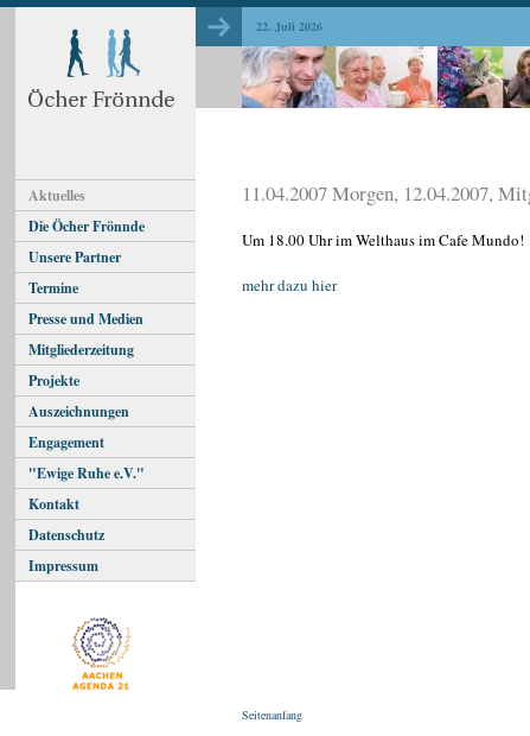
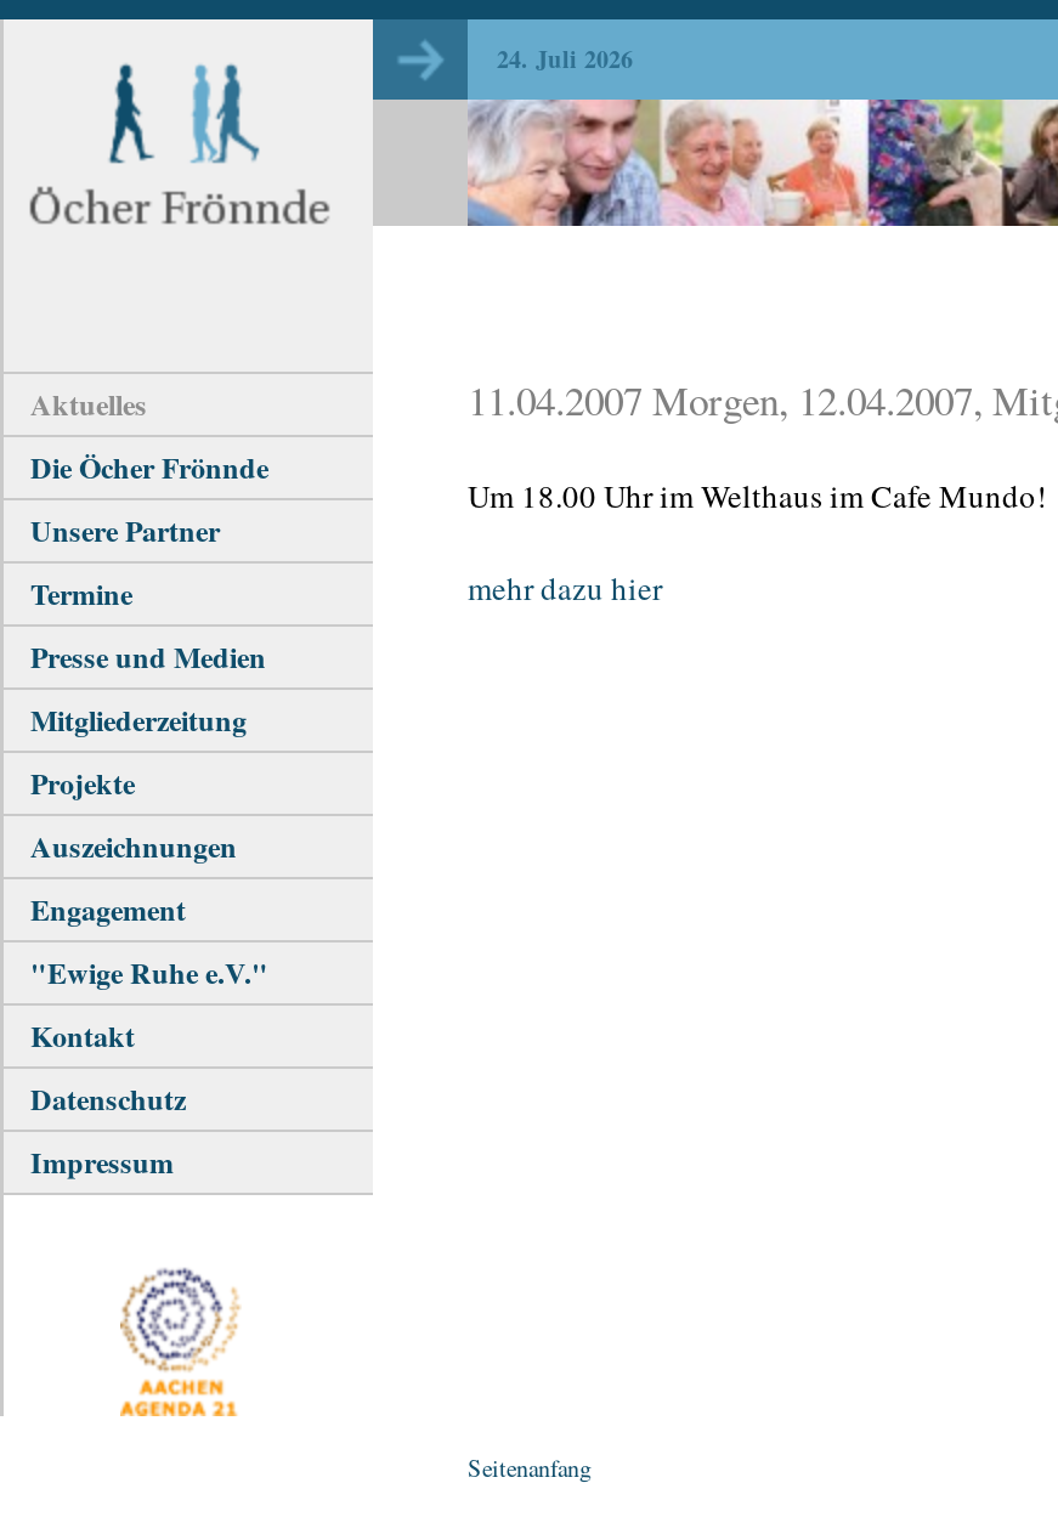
- 22. Juli 2026
+ 24. Juli 2026
